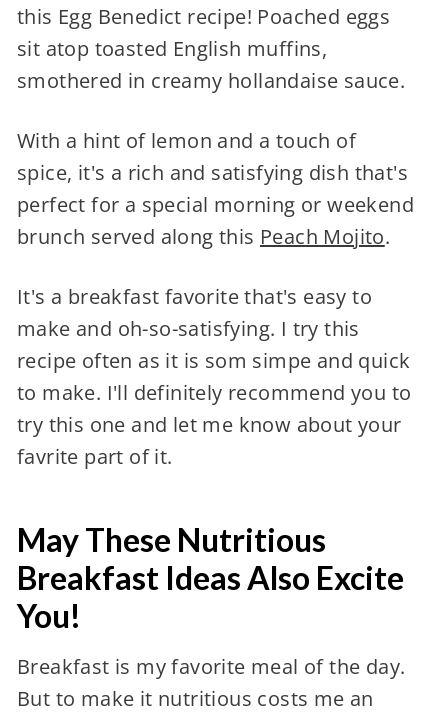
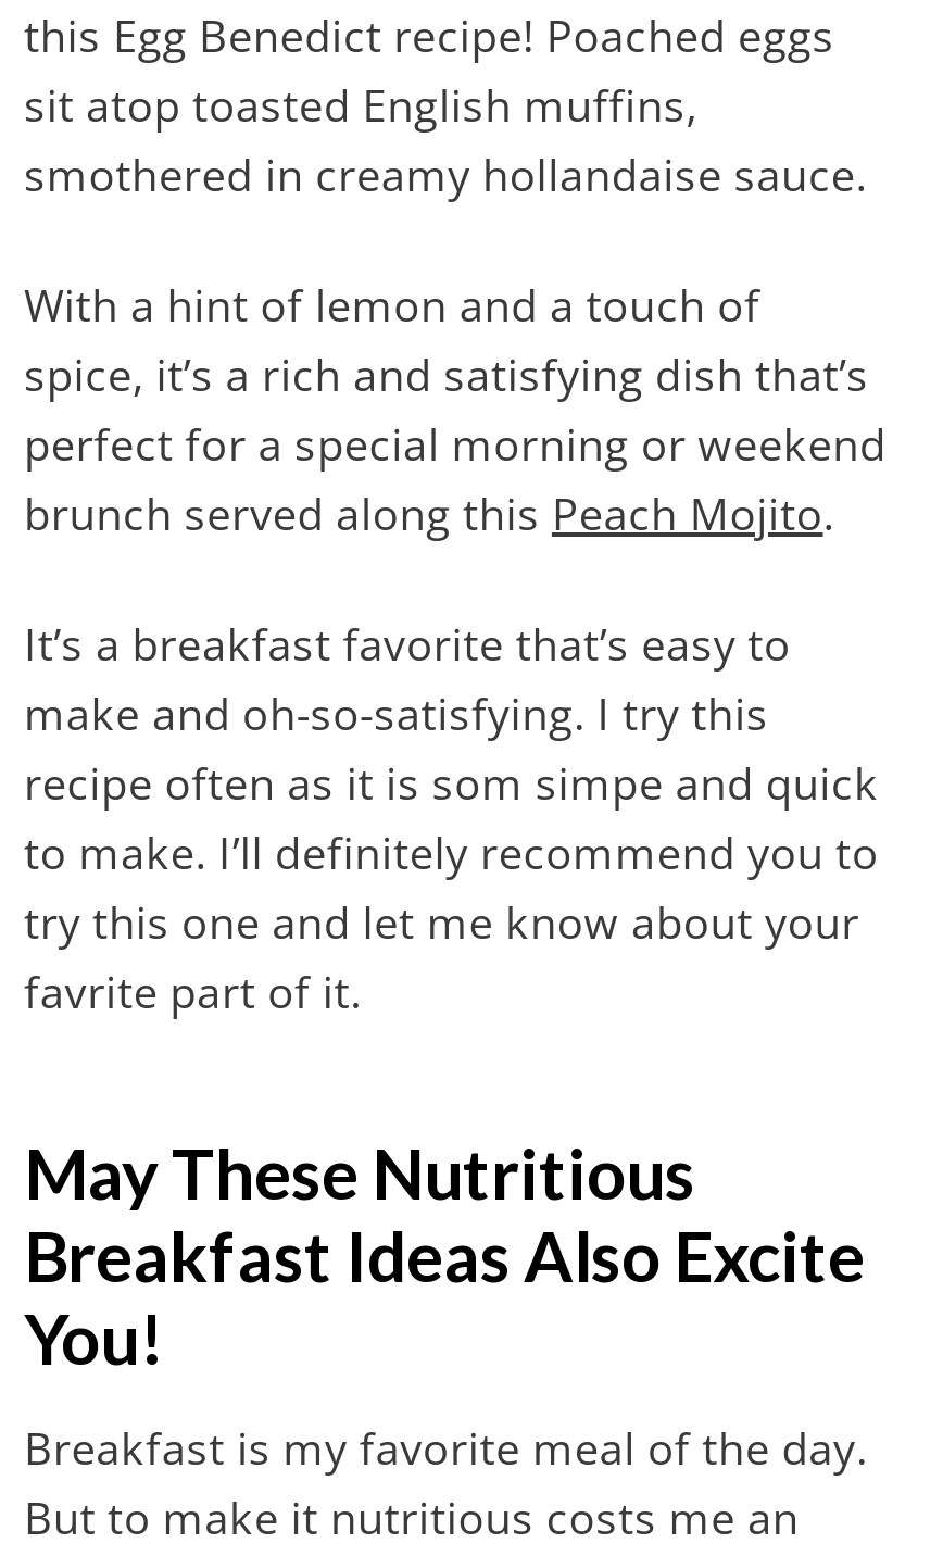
- spice, it's a rich and satisfying dish that's
+ spice, it’s a rich and satisfying dish that’s

- It's a breakfast favorite that's easy to
+ It’s a breakfast favorite that’s easy to

- to make. I'll definitely recommend you to
+ to make. I’ll definitely recommend you to
